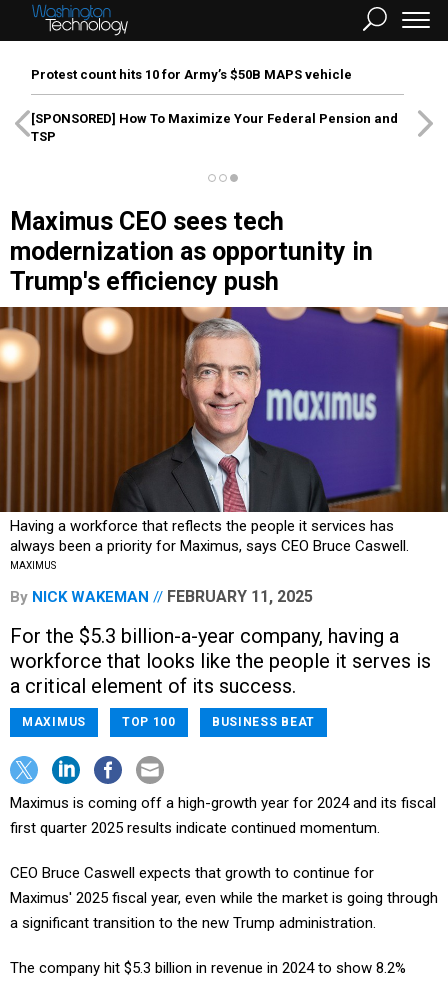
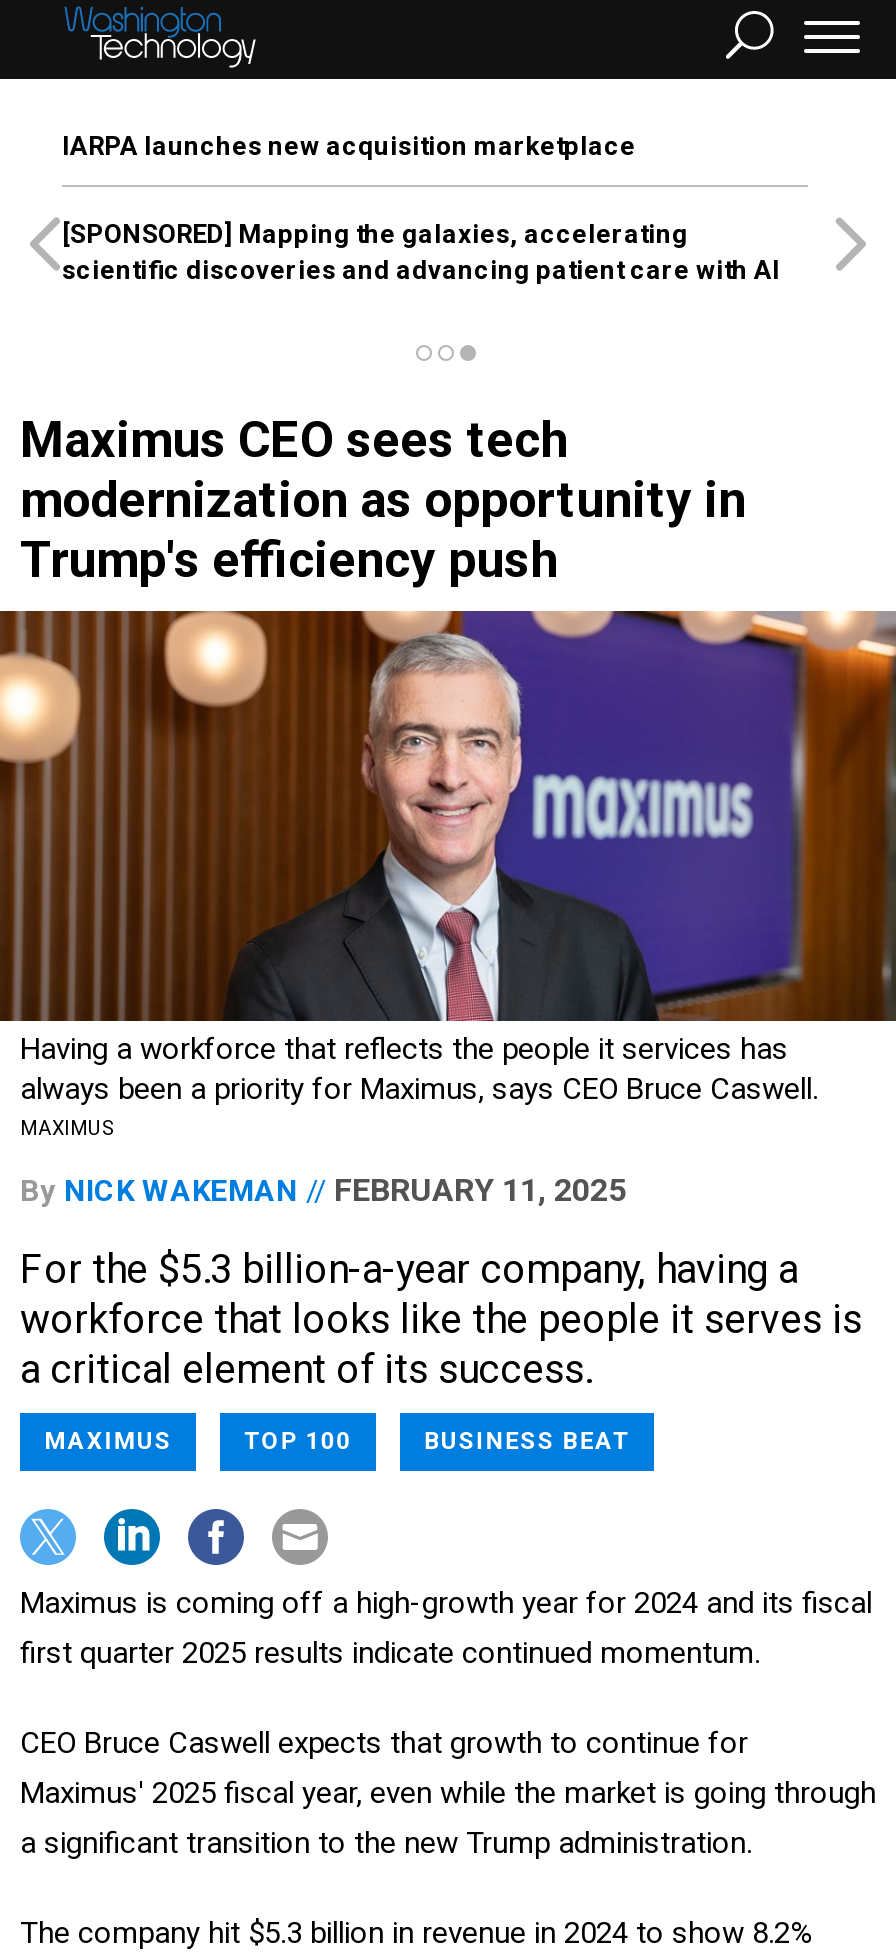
- Protest count hits 10 for Army’s $50B MAPS vehicle
+ IARPA launches new acquisition marketplace

- [SPONSORED] How To Maximize Your Federal Pension and
- TSP
+ [SPONSORED] Mapping the galaxies, accelerating
+ scientific discoveries and advancing patient care with AI
